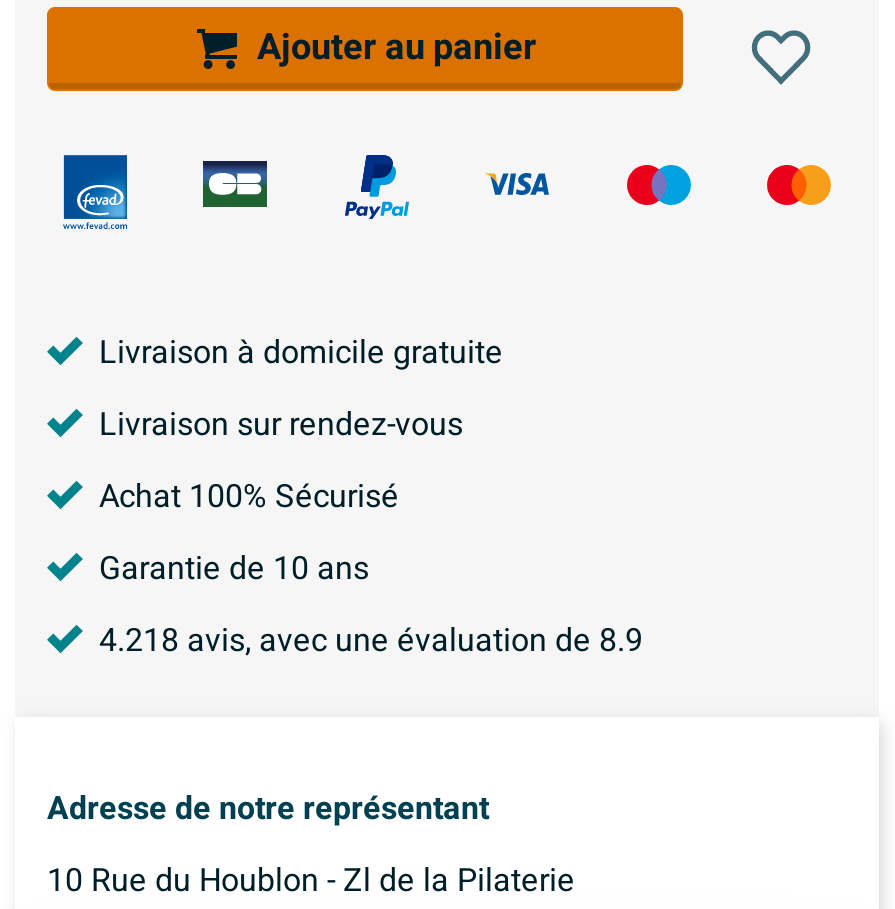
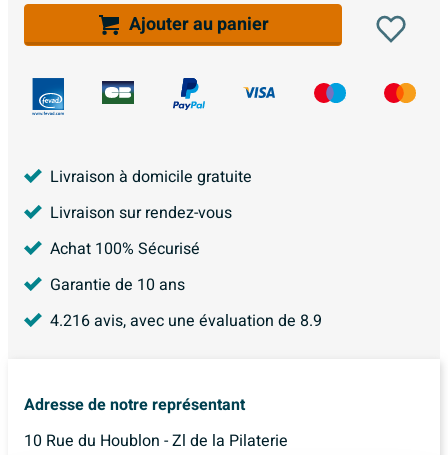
- 4.218 avis, avec une évaluation de 8.9
+ 4.216 avis, avec une évaluation de 8.9
